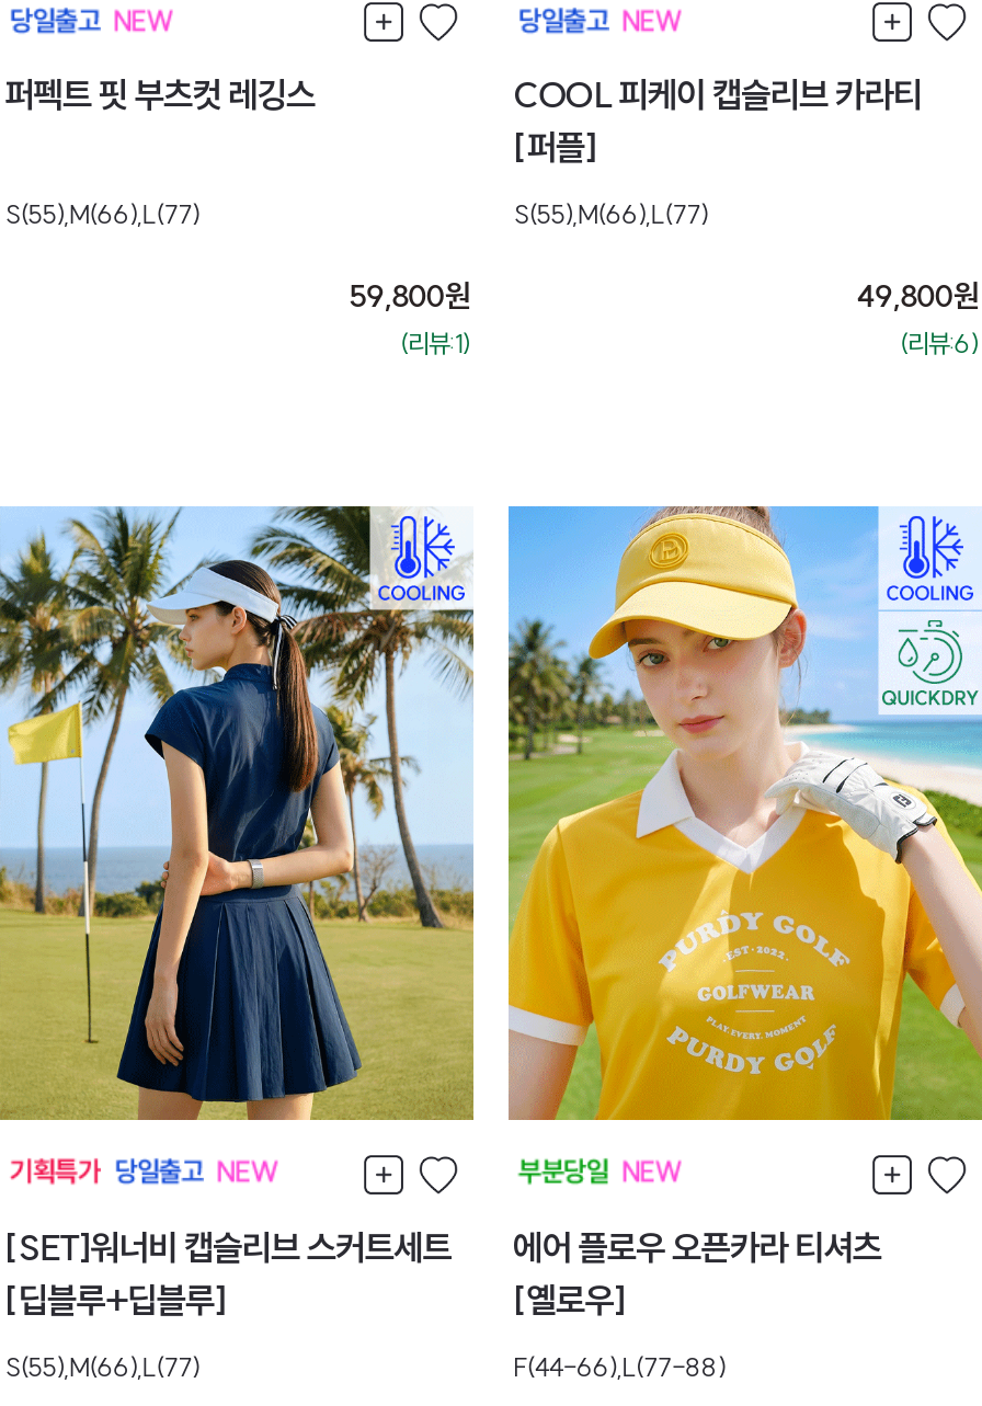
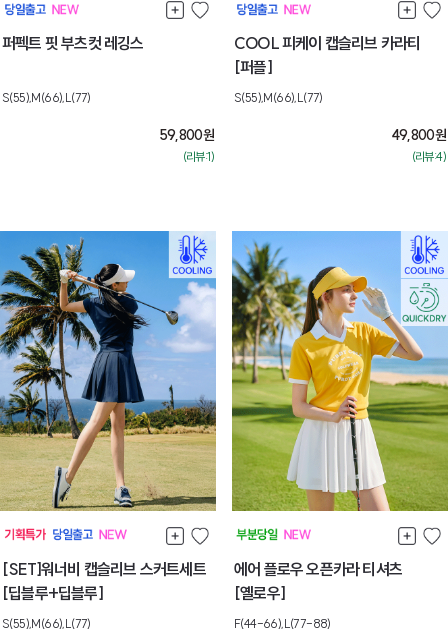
- (리뷰:6)
+ (리뷰:4)

- [image]
+ [image]

- [image]
+ [image]
